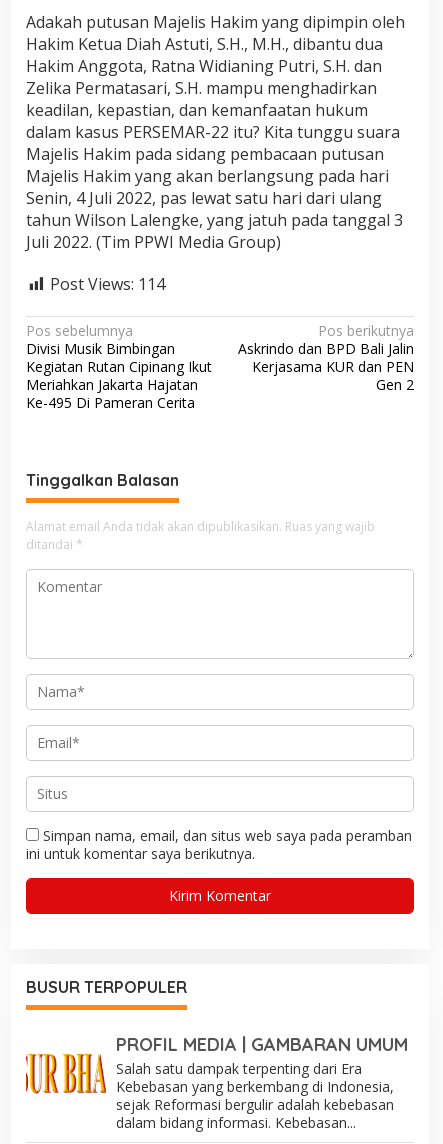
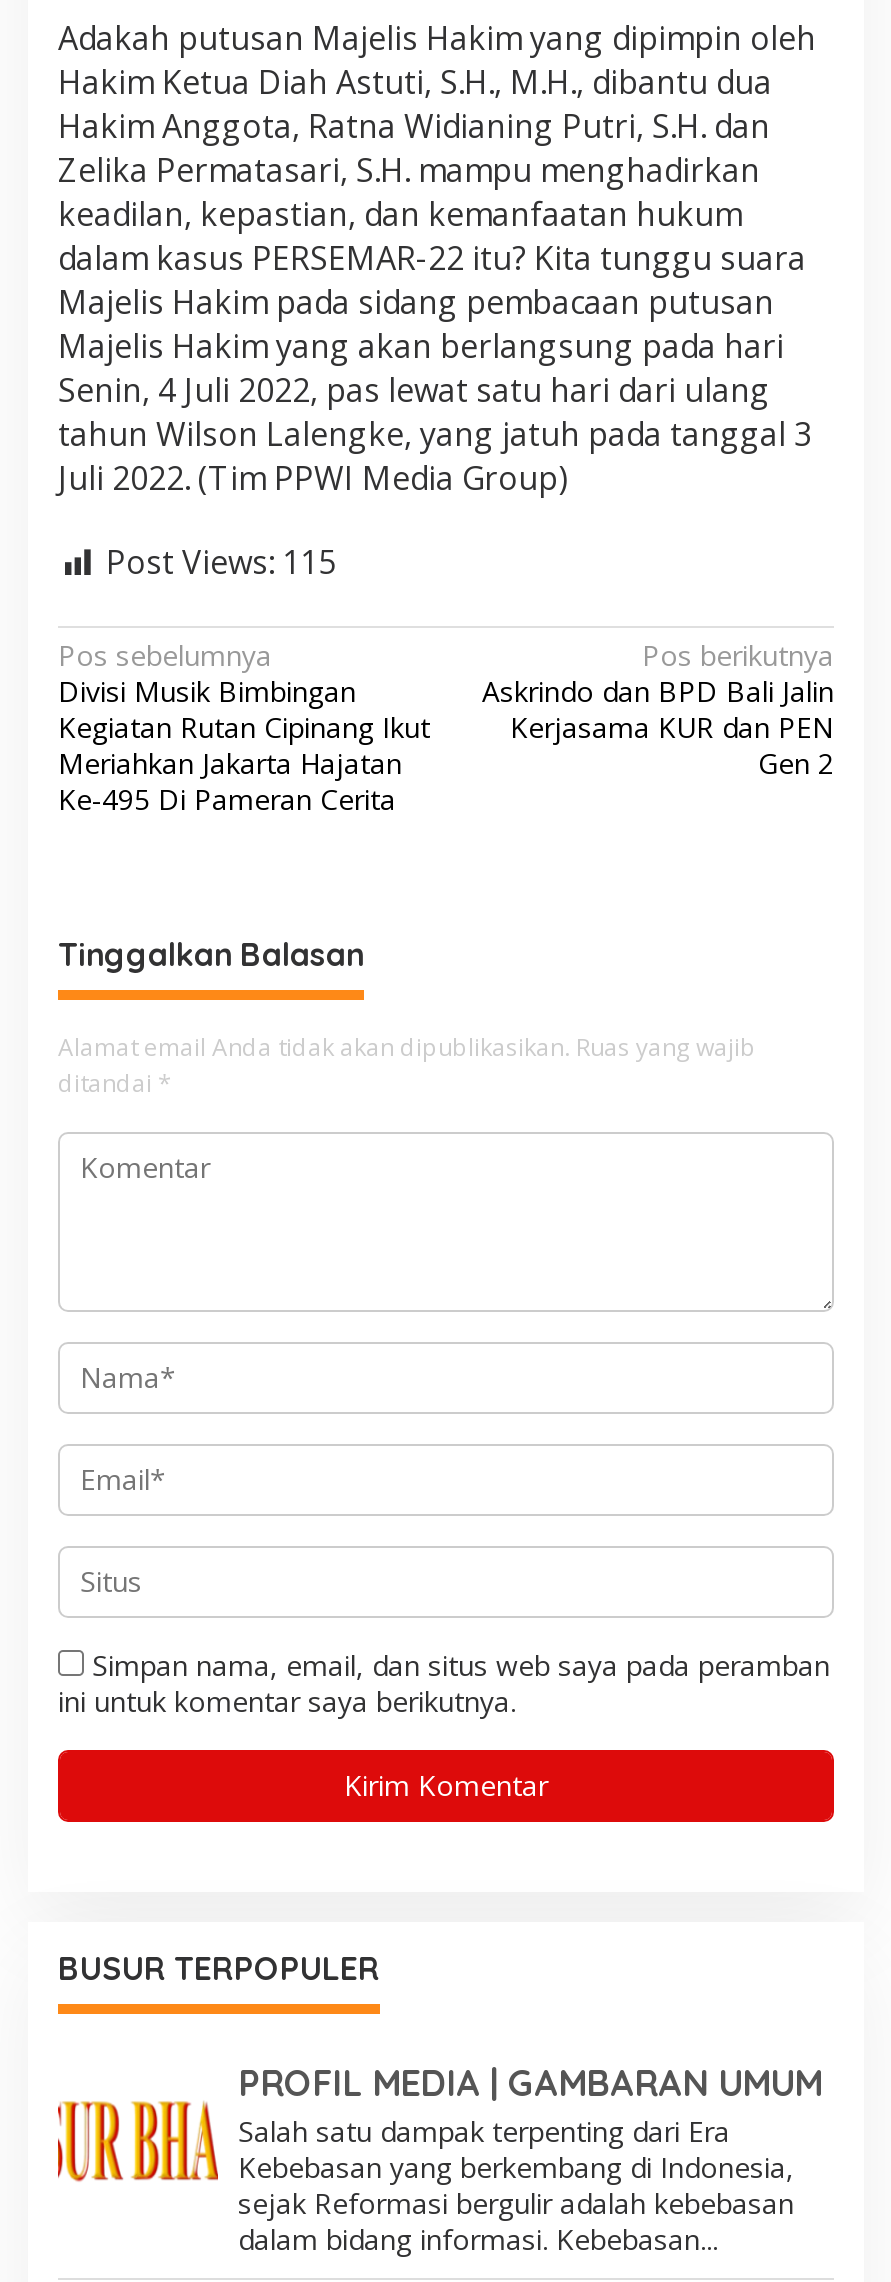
- Post Views: 114
+ Post Views: 115
